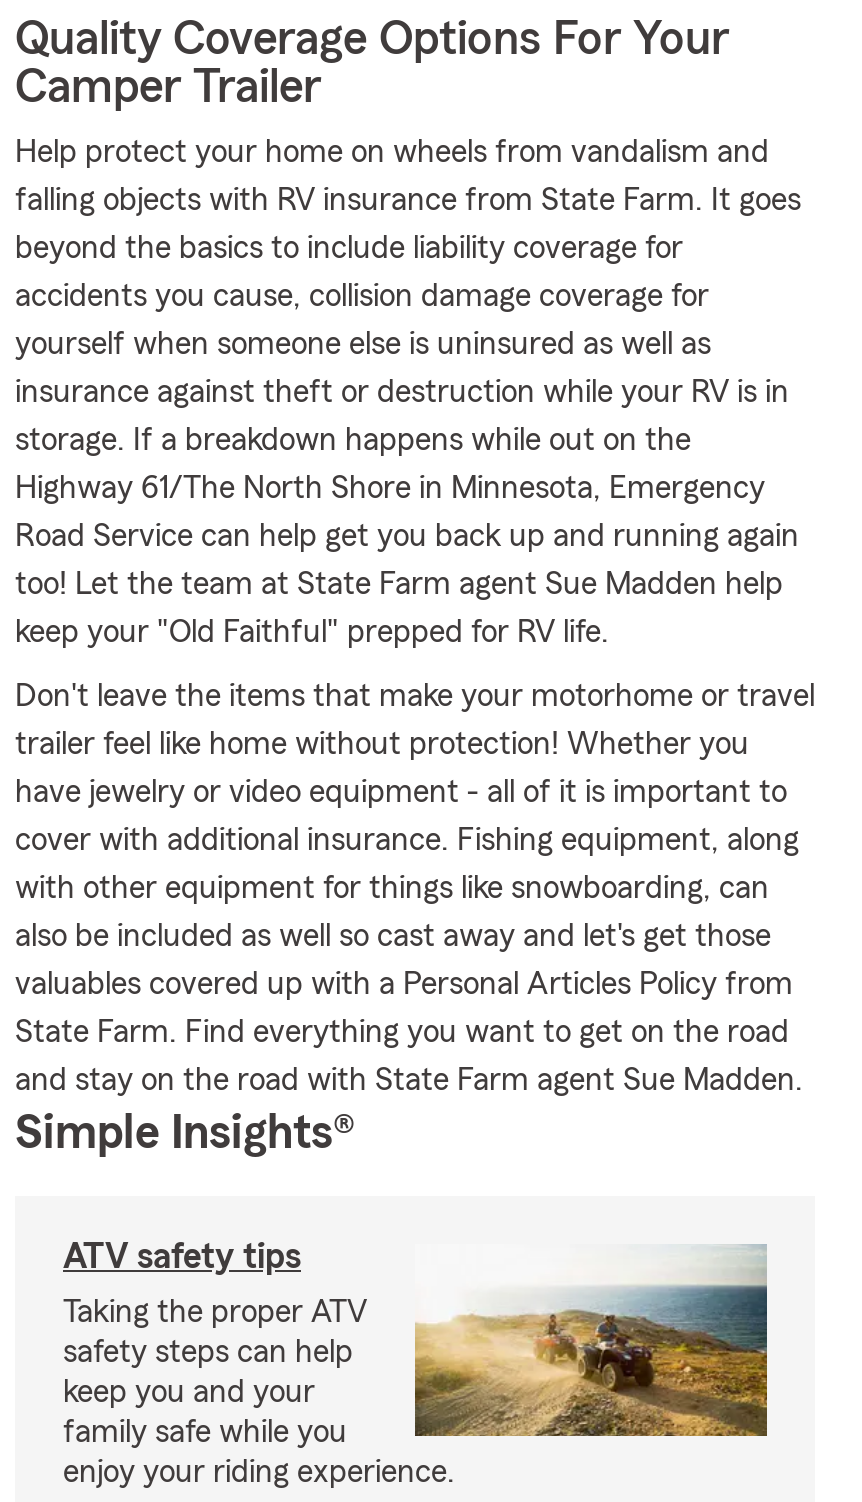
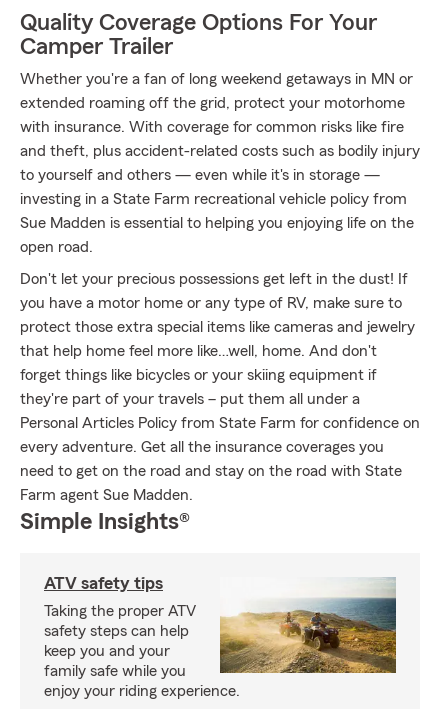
- Help protect your home on wheels from vandalism and
- falling objects with RV insurance from State Farm. It goes
- beyond the basics to include liability coverage for
- accidents you cause, collision damage coverage for
- yourself when someone else is uninsured as well as
- insurance against theft or destruction while your RV is in
- storage. If a breakdown happens while out on the
- Highway 61/The North Shore in Minnesota, Emergency
- Road Service can help get you back up and running again
- too! Let the team at State Farm agent Sue Madden help
- keep your "Old Faithful" prepped for RV life.
- Don't leave the items that make your motorhome or travel
- trailer feel like home without protection! Whether you
- have jewelry or video equipment - all of it is important to
- cover with additional insurance. Fishing equipment, along
- with other equipment for things like snowboarding, can
- also be included as well so cast away and let's get those
- valuables covered up with a Personal Articles Policy from
- State Farm. Find everything you want to get on the road
- and stay on the road with State Farm agent Sue Madden.
+ Whether you're a fan of long weekend getaways in MN or
+ extended roaming off the grid, protect your motorhome
+ with insurance. With coverage for common risks like fire
+ and theft, plus accident-related costs such as bodily injury
+ to yourself and others — even while it's in storage —
+ investing in a State Farm recreational vehicle policy from
+ Sue Madden is essential to helping you enjoying life on the
+ open road.
+ Don't let your precious possessions get left in the dust! If
+ you have a motor home or any type of RV, make sure to
+ protect those extra special items like cameras and jewelry
+ that help home feel more like…well, home. And don't
+ forget things like bicycles or your skiing equipment if
+ they're part of your travels – put them all under a
+ Personal Articles Policy from State Farm for confidence on
+ every adventure. Get all the insurance coverages you
+ need to get on the road and stay on the road with State
+ Farm agent Sue Madden.
